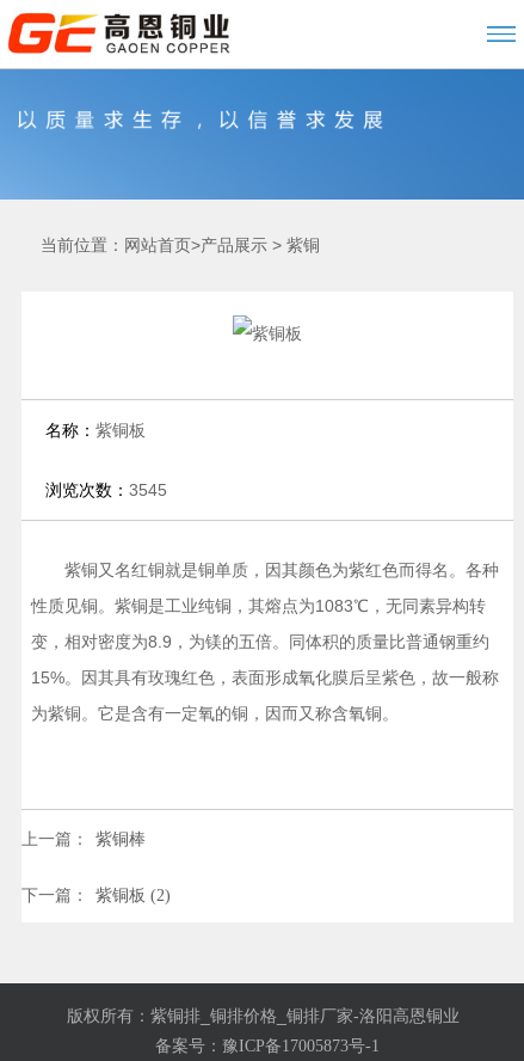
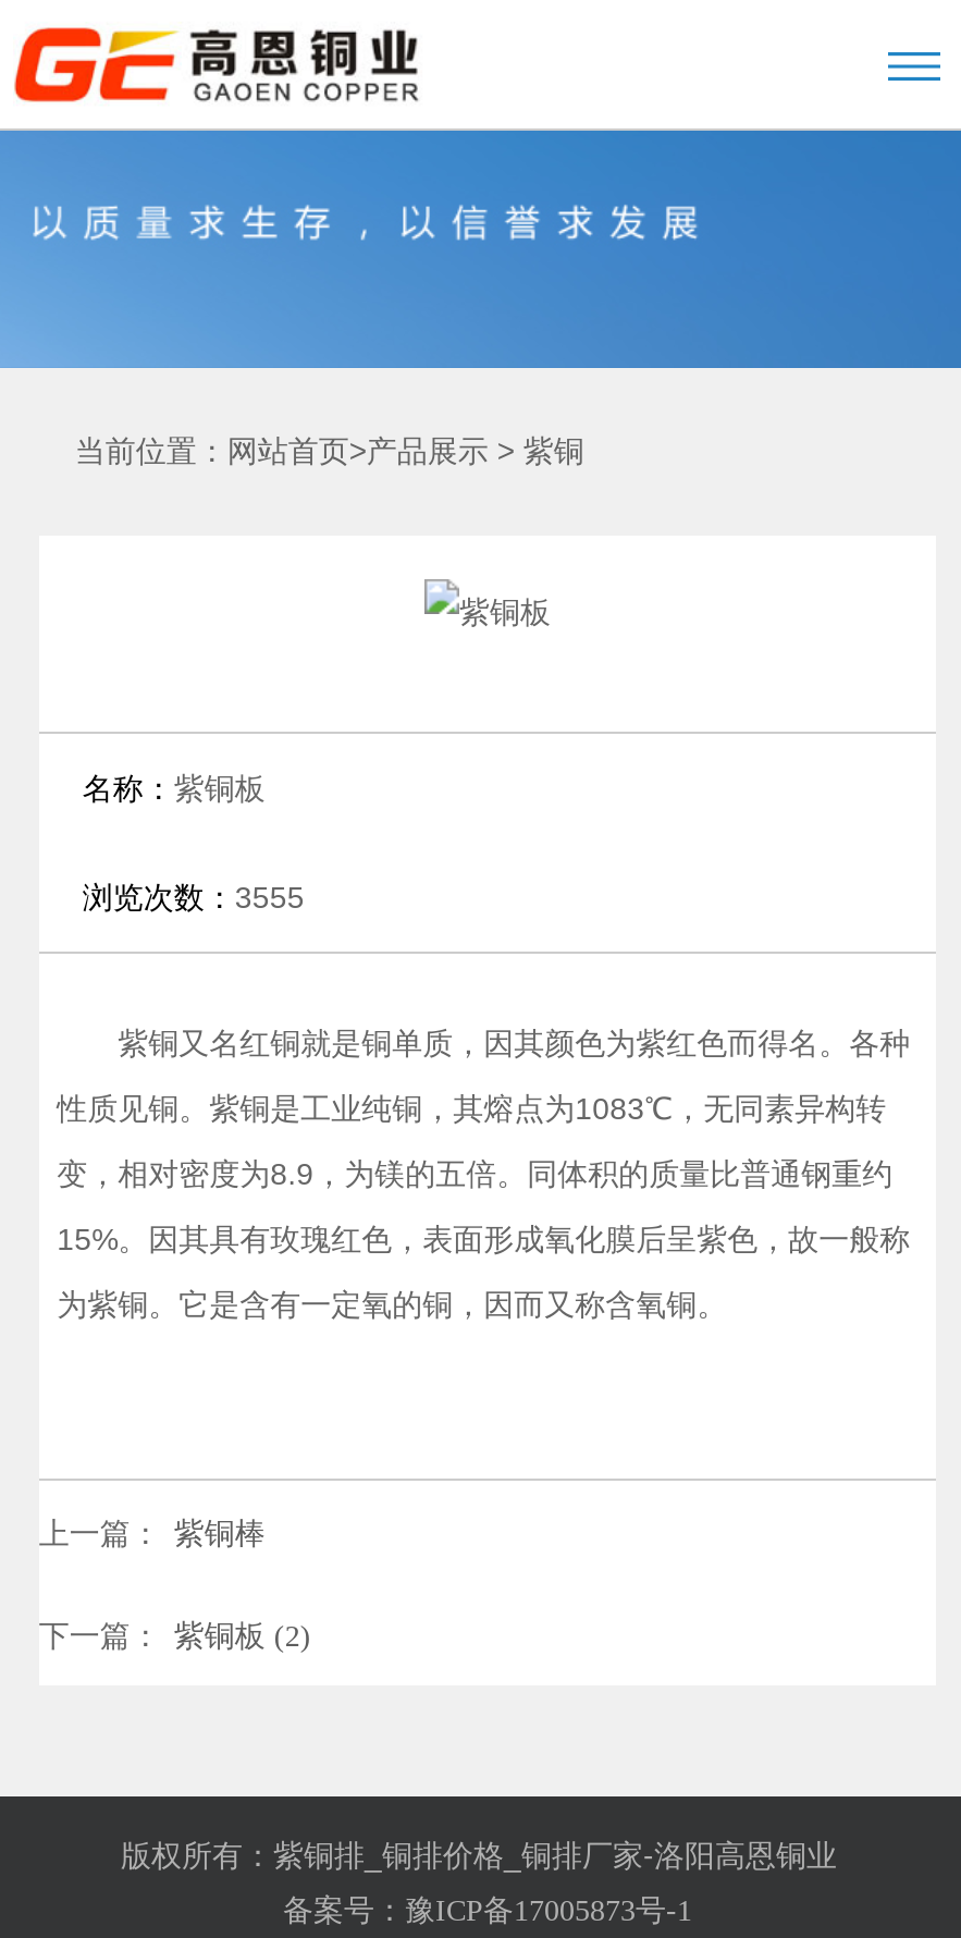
- 浏览次数：3545
+ 浏览次数：3555
